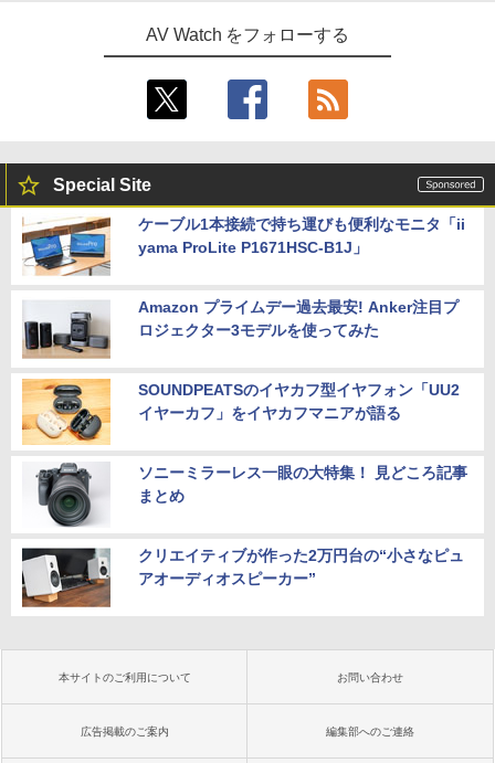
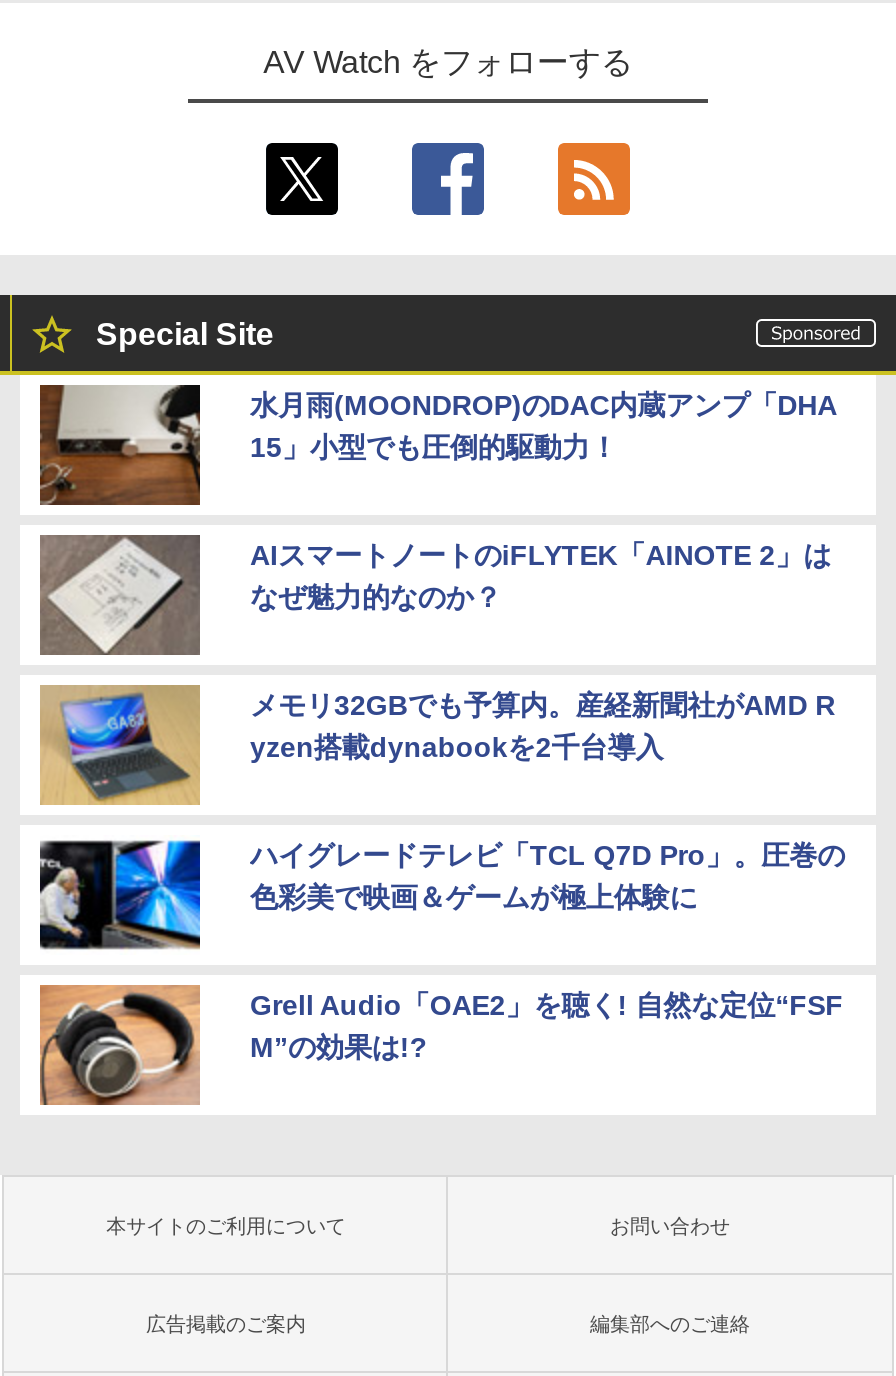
- [image]
- ケーブル1本接続で持ち運びも便利なモニタ「ii
- yama ProLite P1671HSC-B1J」
+ [image]
+ 水月雨(MOONDROP)のDAC内蔵アンプ「DHA
+ 15」小型でも圧倒的駆動力！

- [image]
- Amazon プライムデー過去最安! Anker注目プ
- ロジェクター3モデルを使ってみた
+ [image]
+ AIスマートノートのiFLYTEK「AINOTE 2」は
+ なぜ魅力的なのか？

- [image]
- SOUNDPEATSのイヤカフ型イヤフォン「UU2
- イヤーカフ」をイヤカフマニアが語る
+ [image]
+ メモリ32GBでも予算内。産経新聞社がAMD R
+ yzen搭載dynabookを2千台導入

- [image]
- ソニーミラーレス一眼の大特集！ 見どころ記事
- まとめ
+ [image]
+ ハイグレードテレビ「TCL Q7D Pro」。圧巻の
+ 色彩美で映画＆ゲームが極上体験に

- [image]
- クリエイティブが作った2万円台の“小さなピュ
- アオーディオスピーカー”
+ [image]
+ Grell Audio「OAE2」を聴く! 自然な定位“FSF
+ M”の効果は!?
